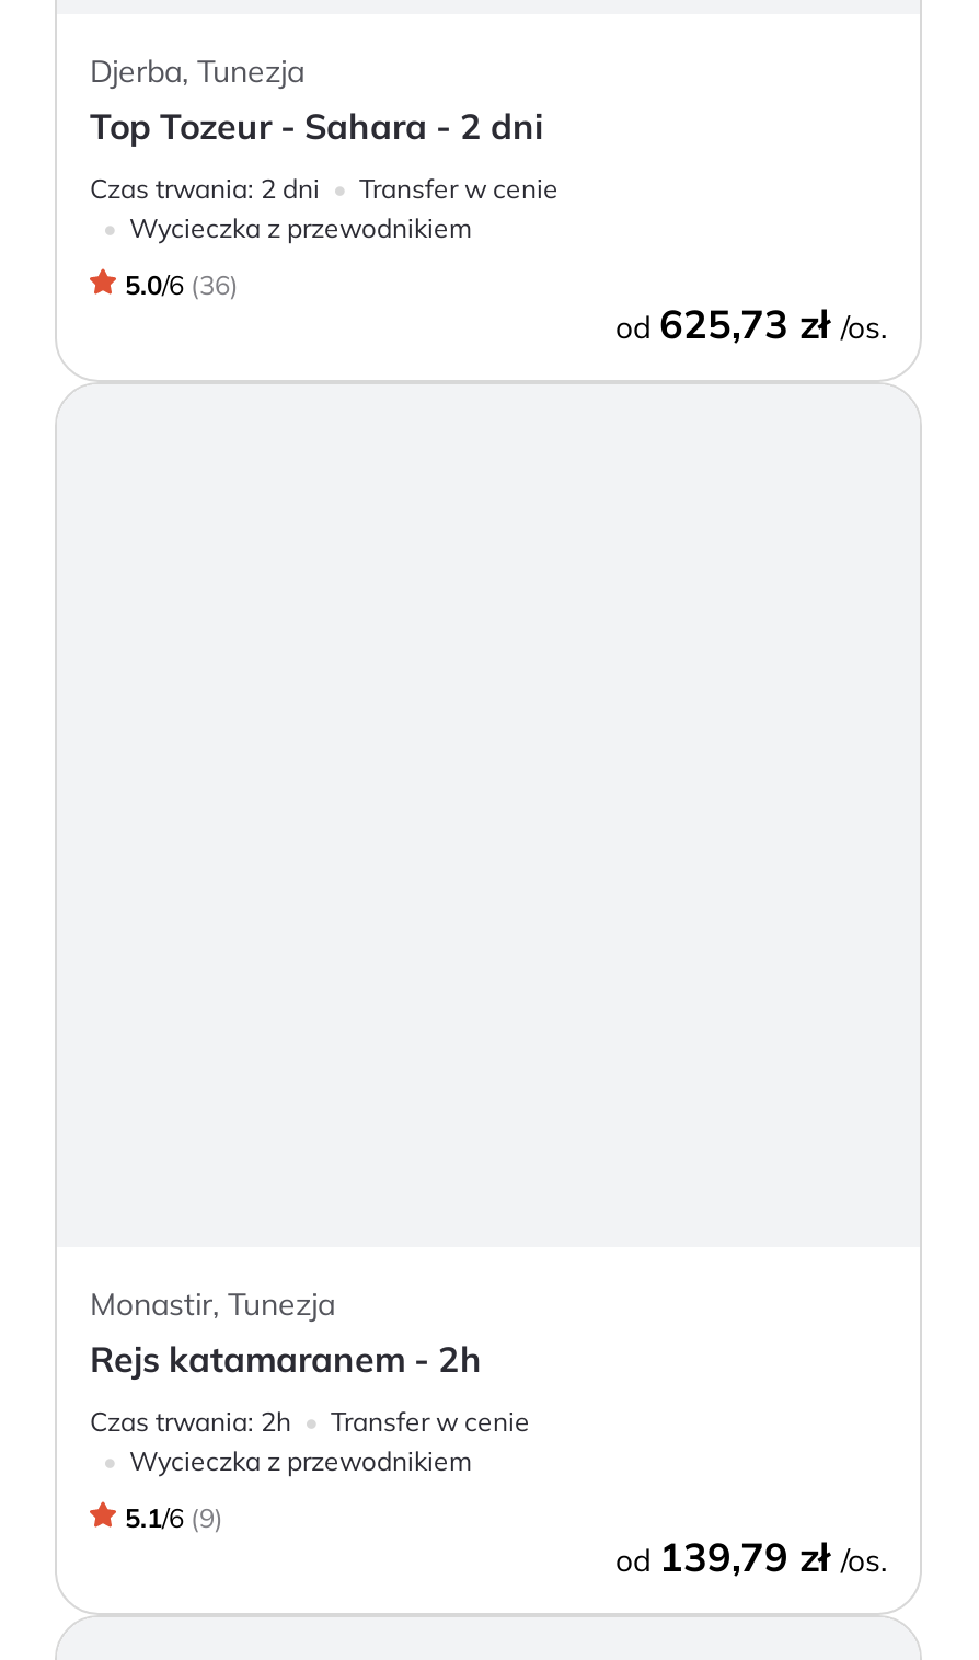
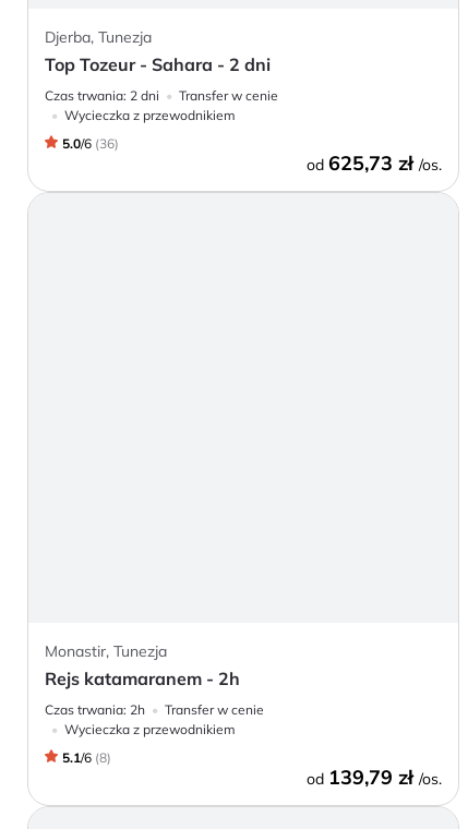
- 5.1/6 (9)
+ 5.1/6 (8)
